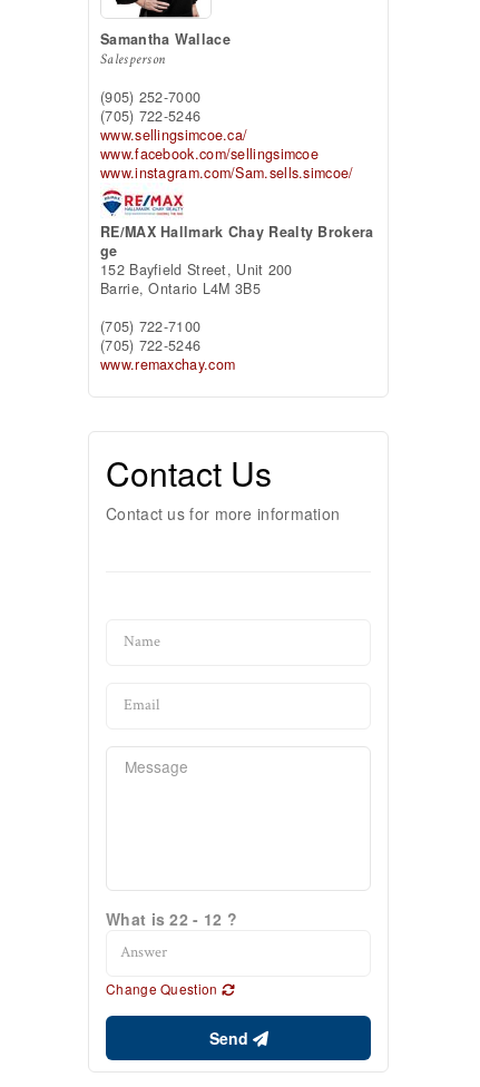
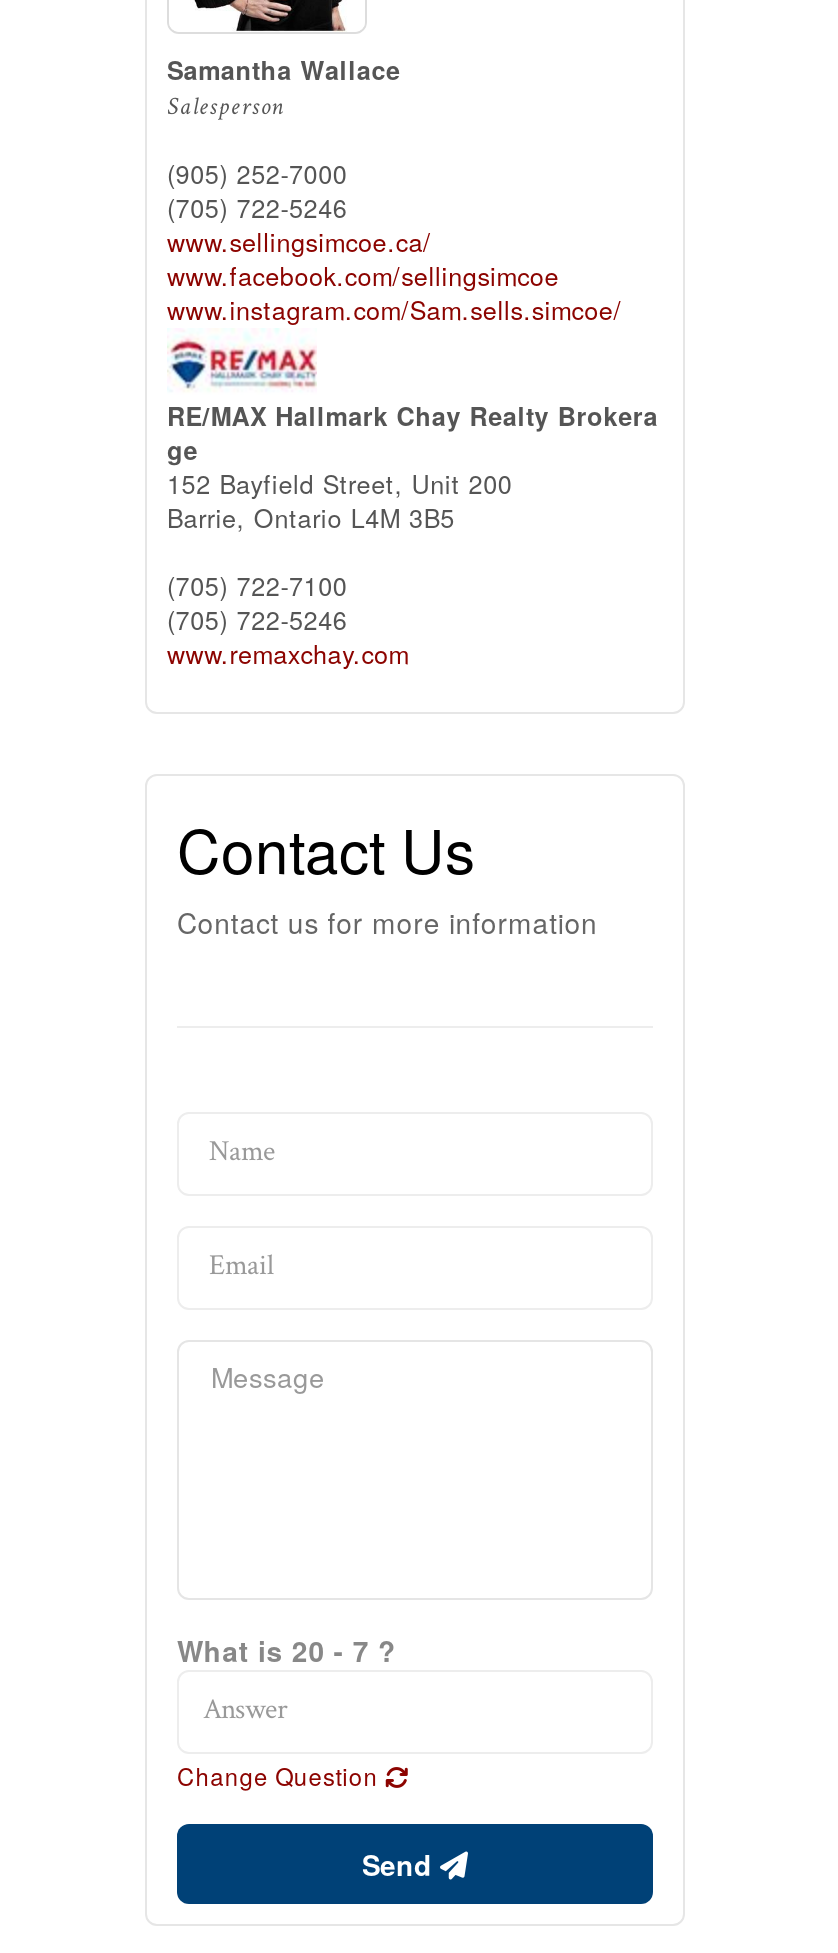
- What is 22 - 12 ?
+ What is 20 - 7 ?
